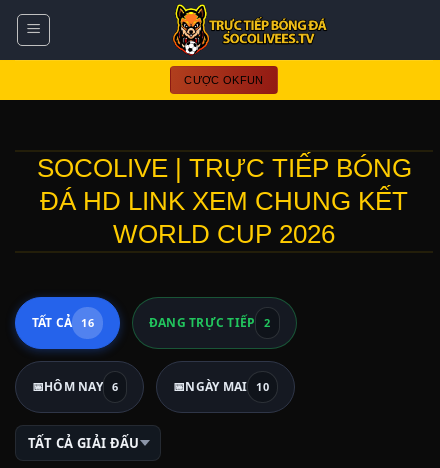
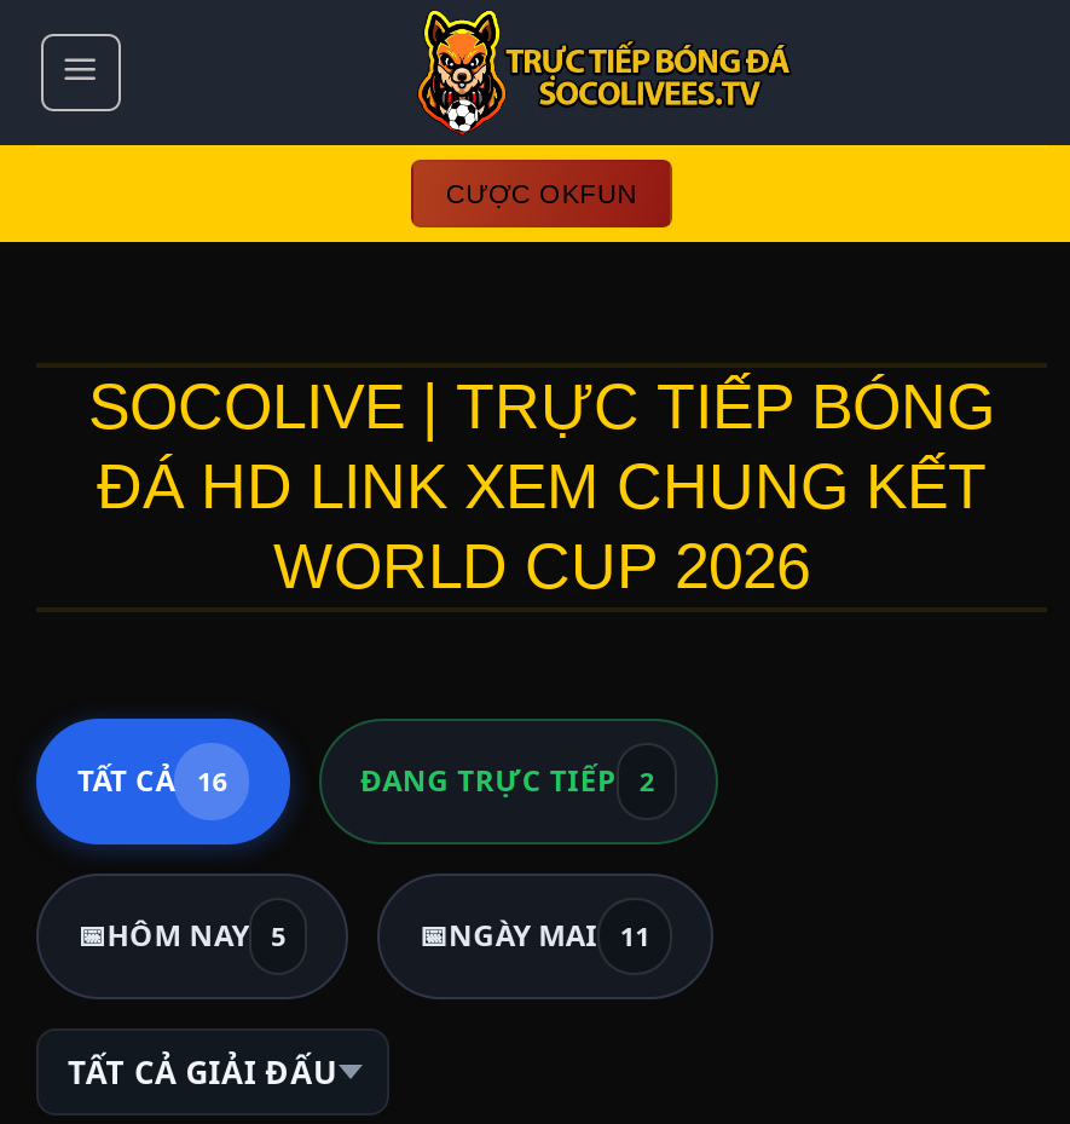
- 6
+ 5

- 10
+ 11
